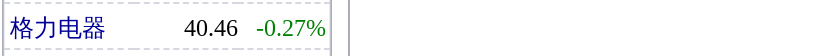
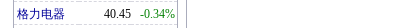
- 40.46
+ 40.45

- -0.27%
+ -0.34%
